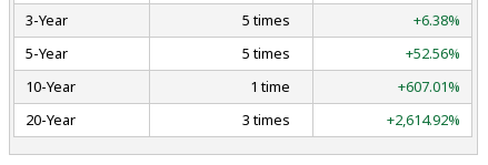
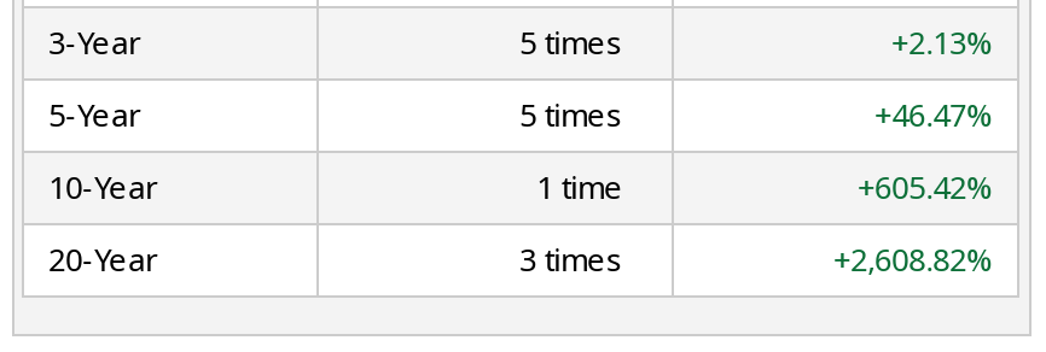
- +6.38%
+ +2.13%

- +52.56%
+ +46.47%

- +607.01%
+ +605.42%

- +2,614.92%
+ +2,608.82%
